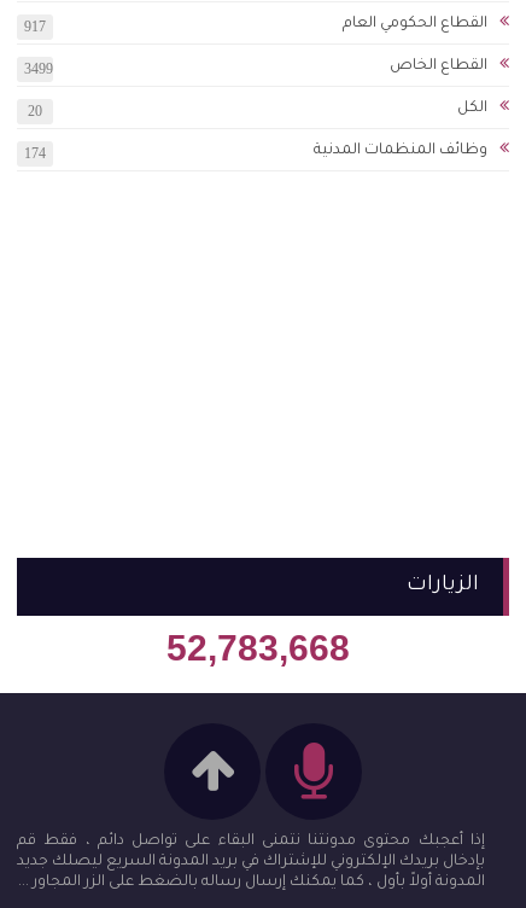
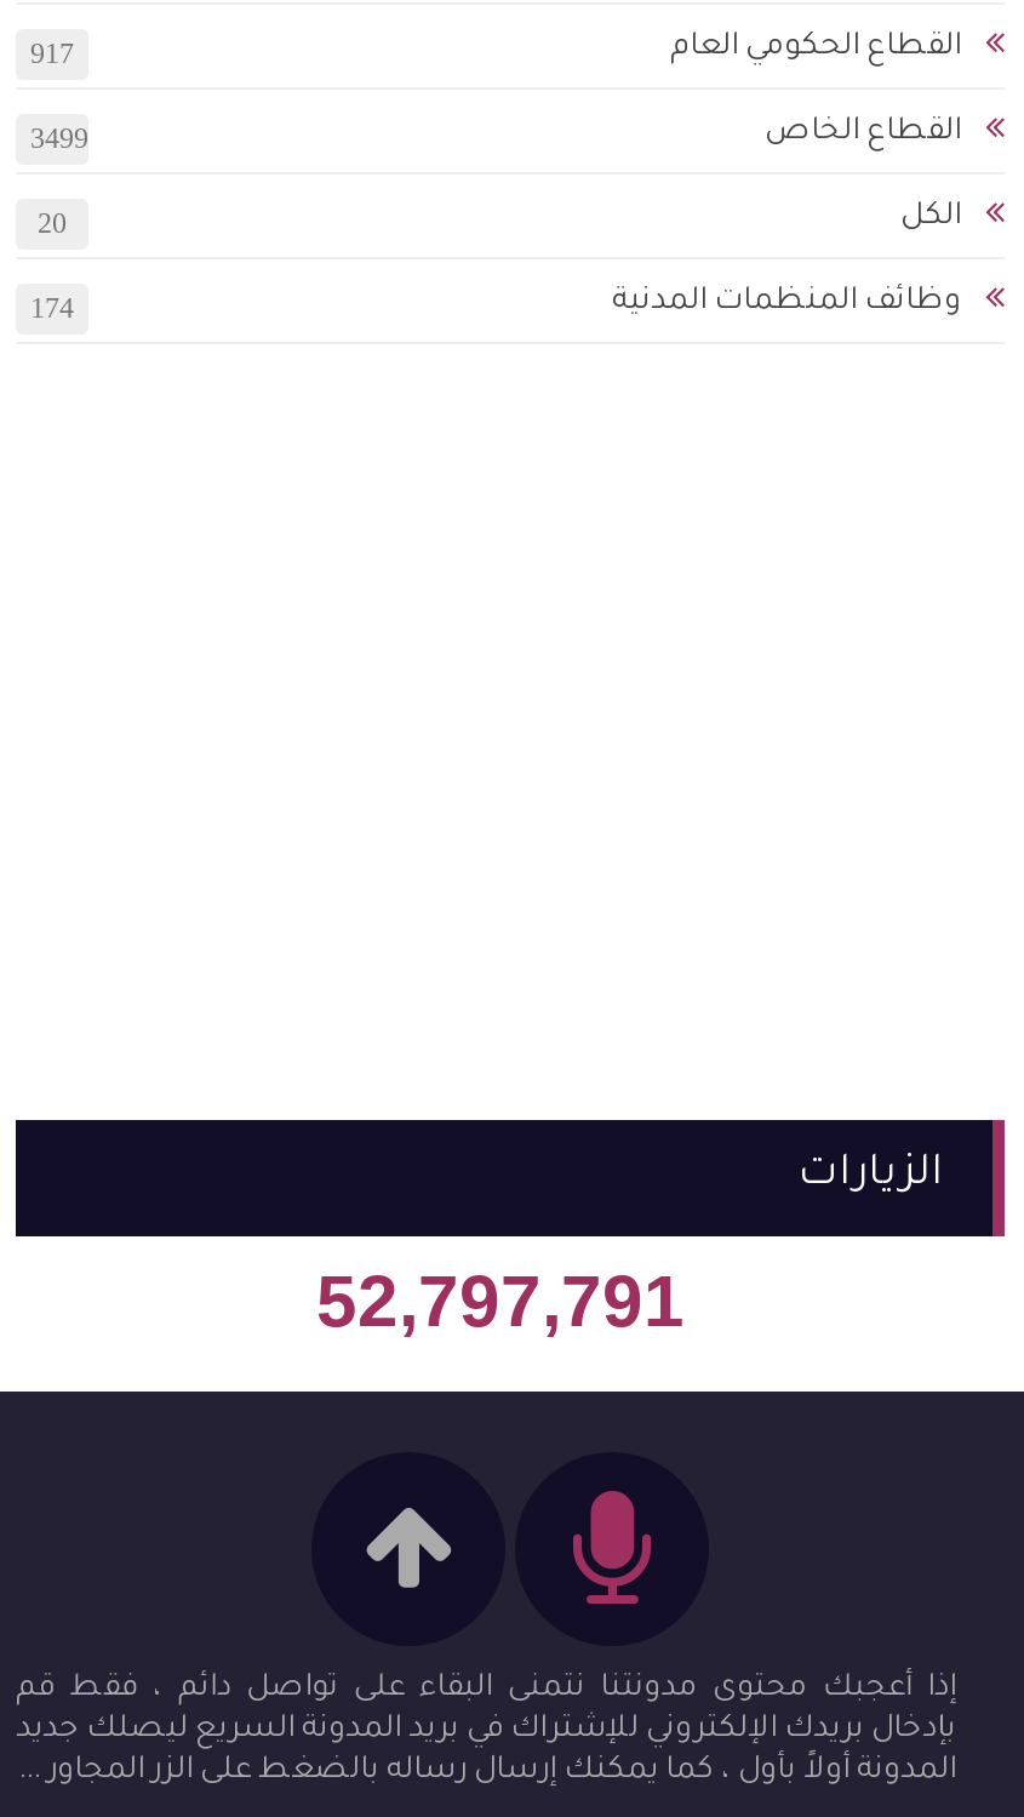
- 52,783,668
+ 52,797,791
